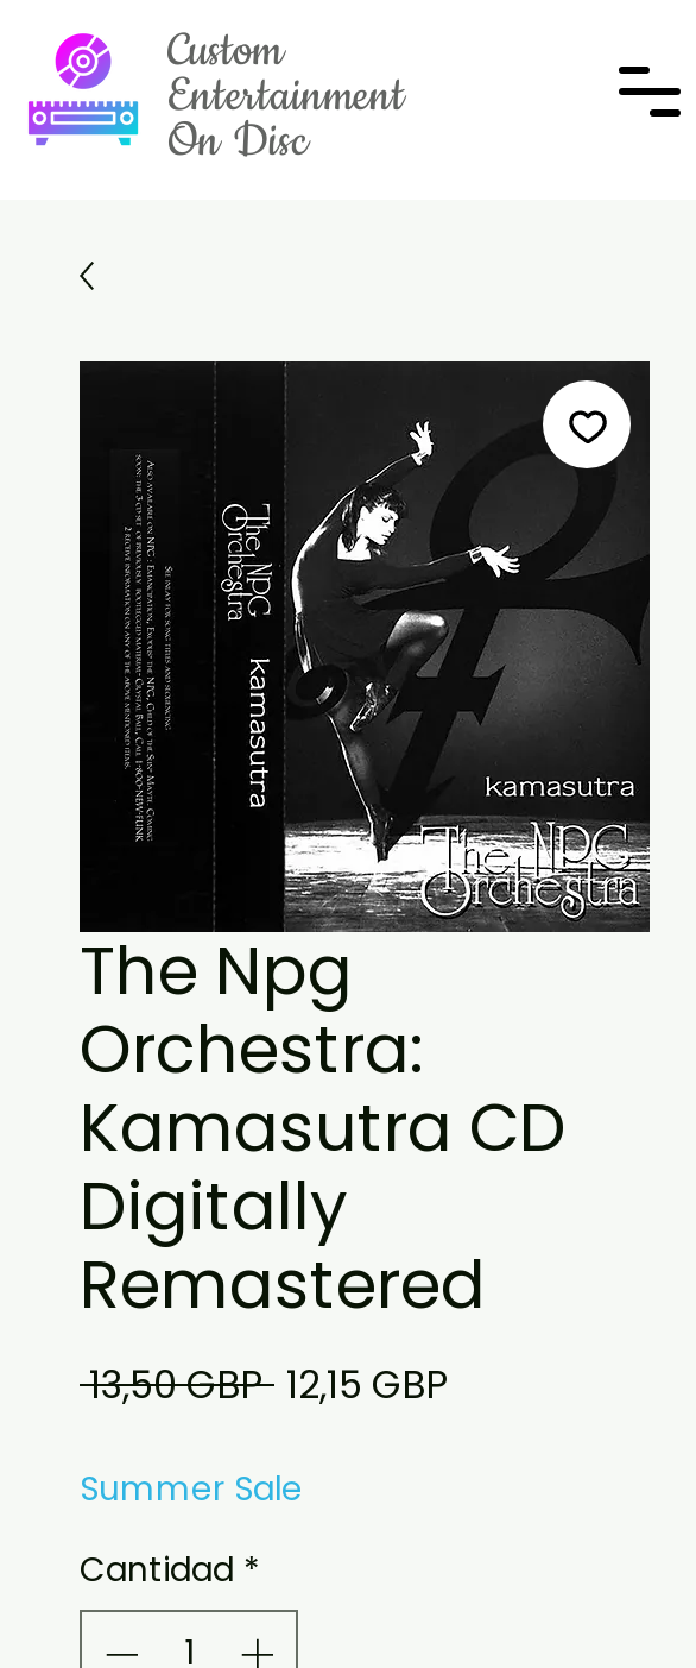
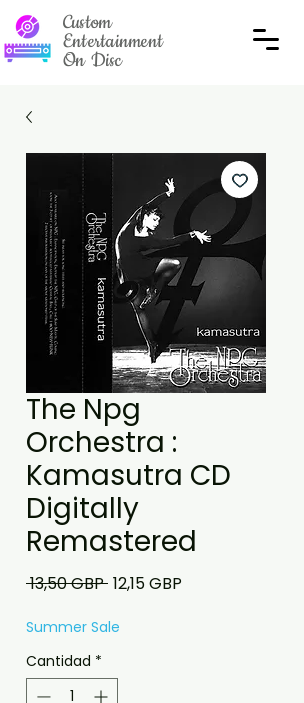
- Orchestra:
+ Orchestra :
